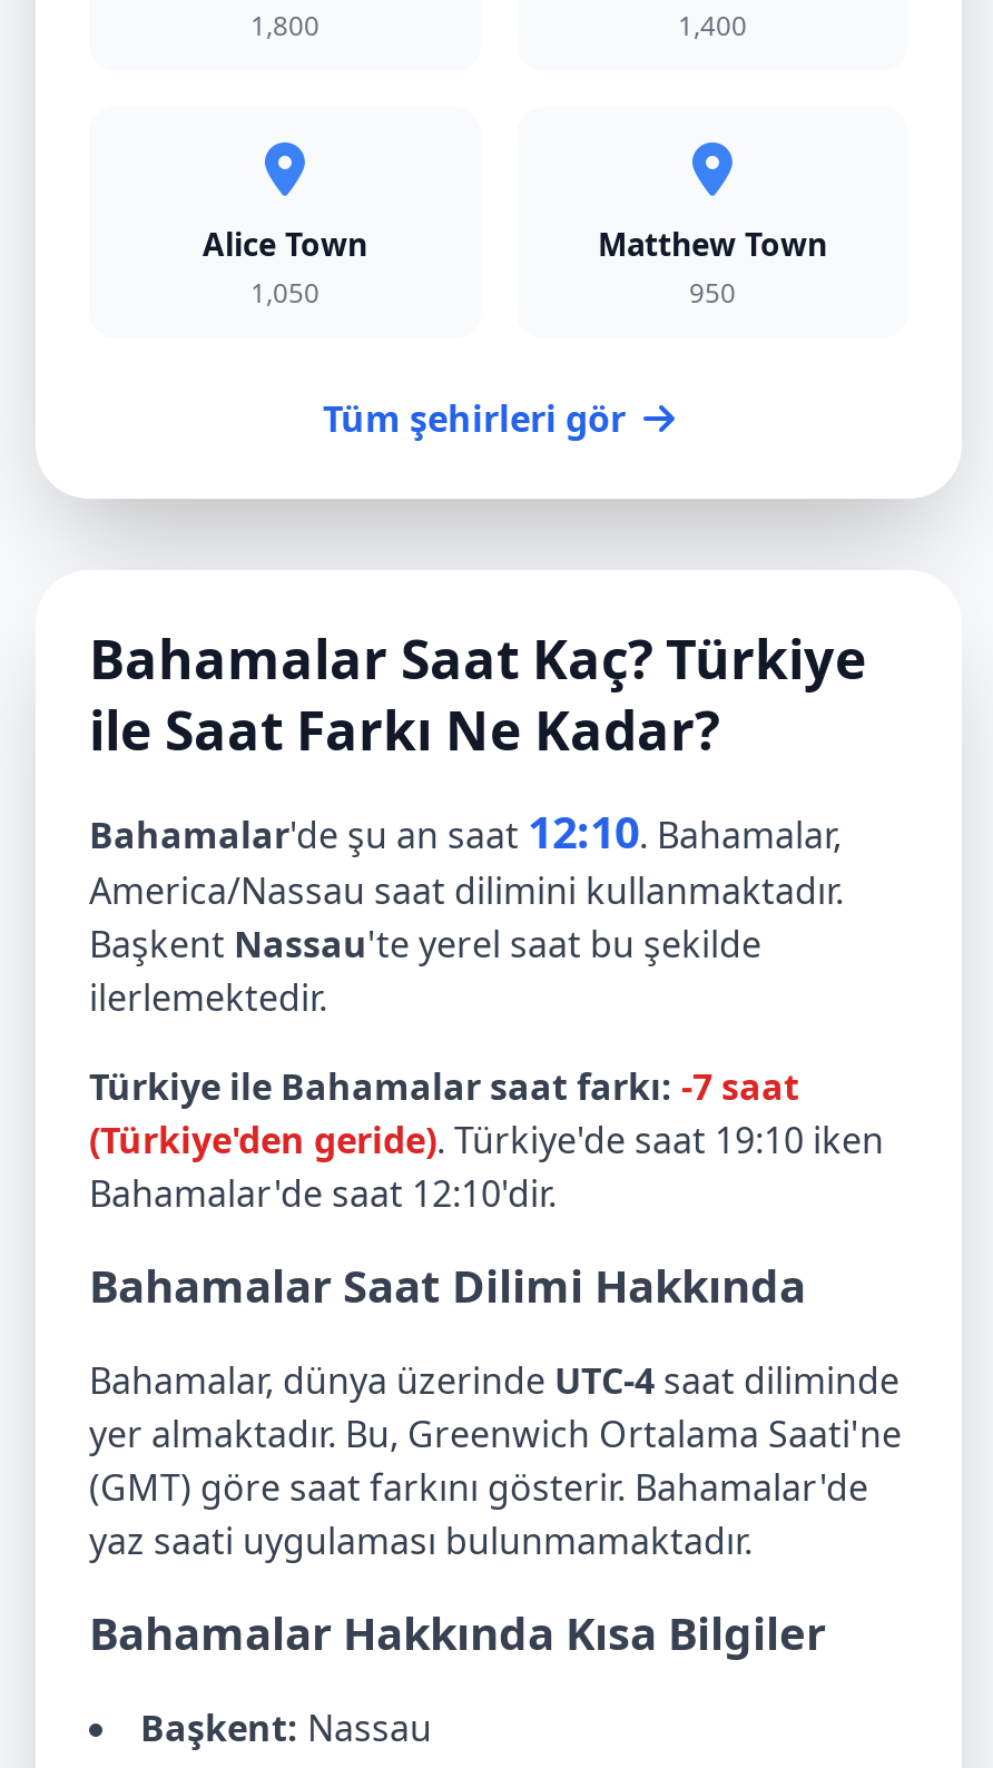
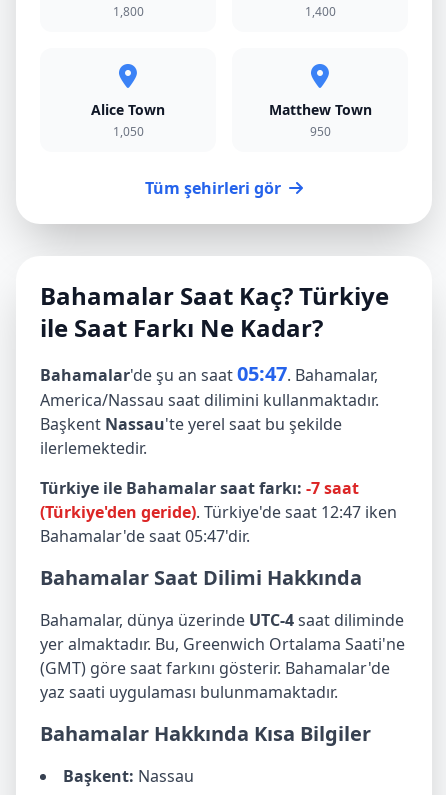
- Bahamalar'de şu an saat 12:10. Bahamalar,
+ Bahamalar'de şu an saat 05:47. Bahamalar,

- (Türkiye'den geride). Türkiye'de saat 19:10 iken
+ (Türkiye'den geride). Türkiye'de saat 12:47 iken

- Bahamalar'de saat 12:10'dir.
+ Bahamalar'de saat 05:47'dir.
